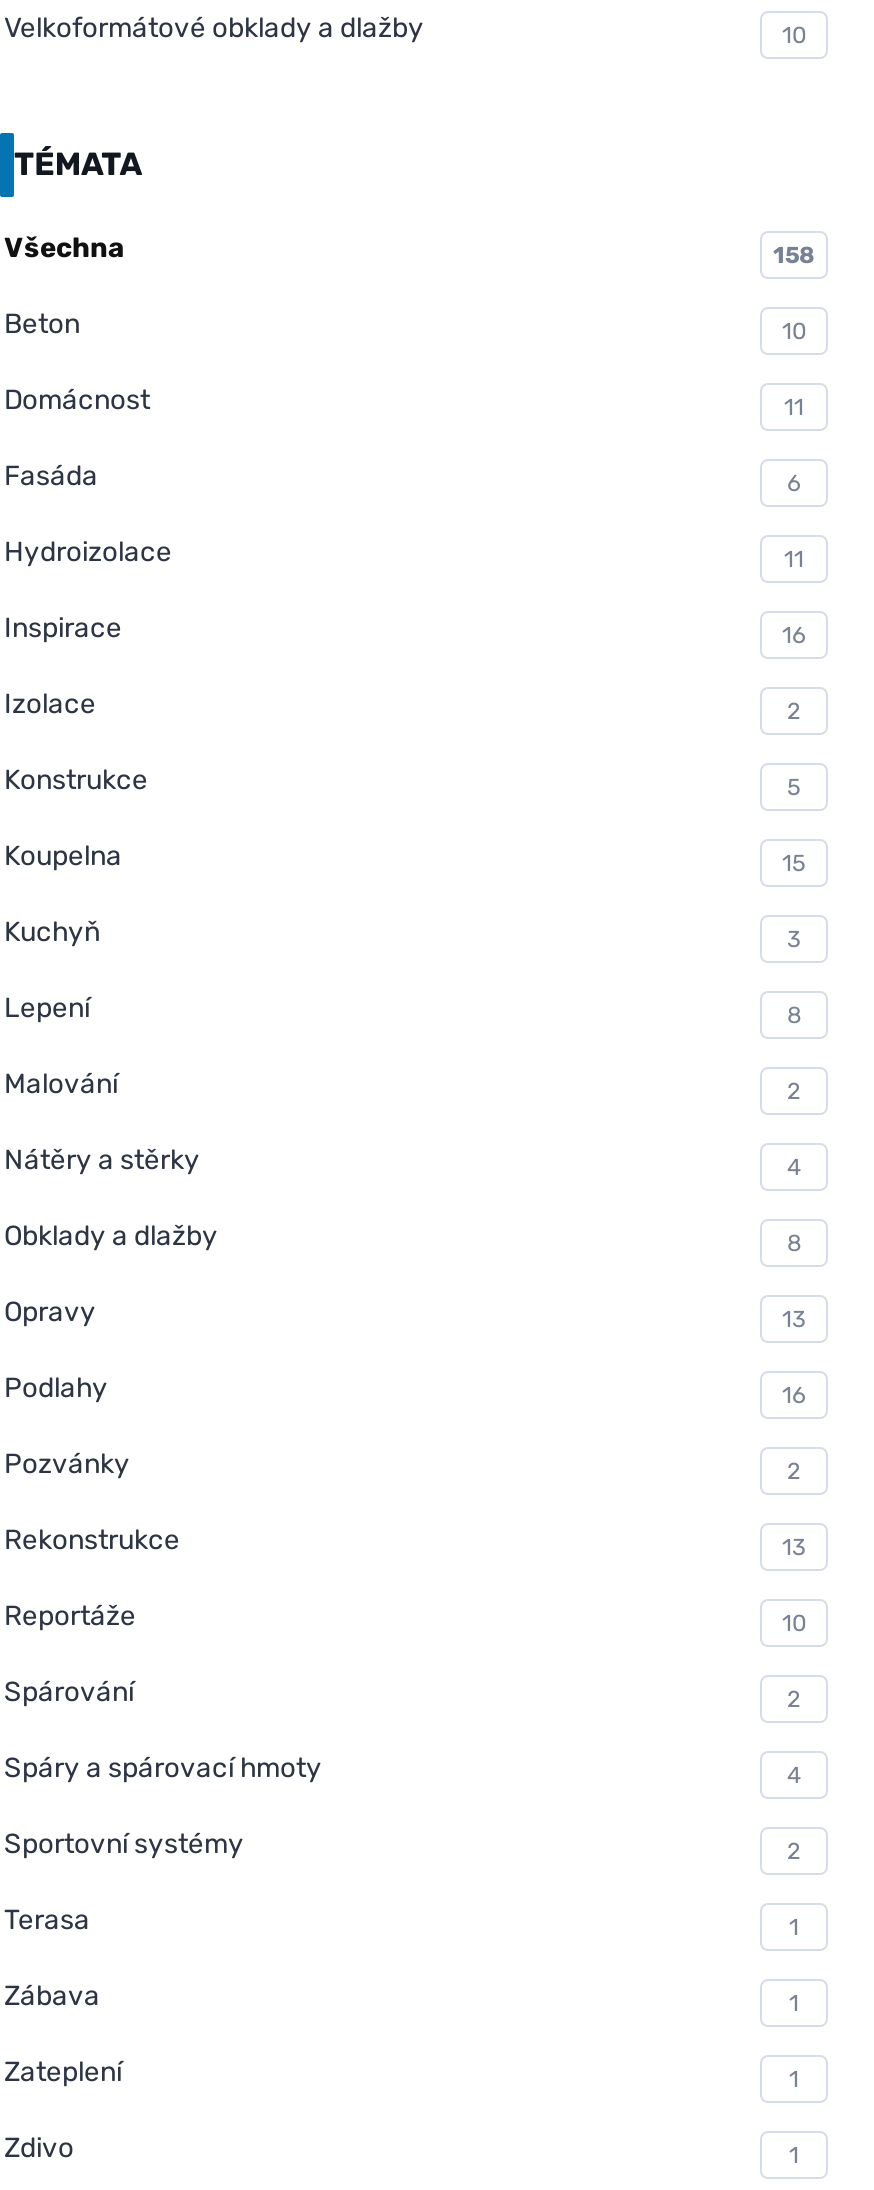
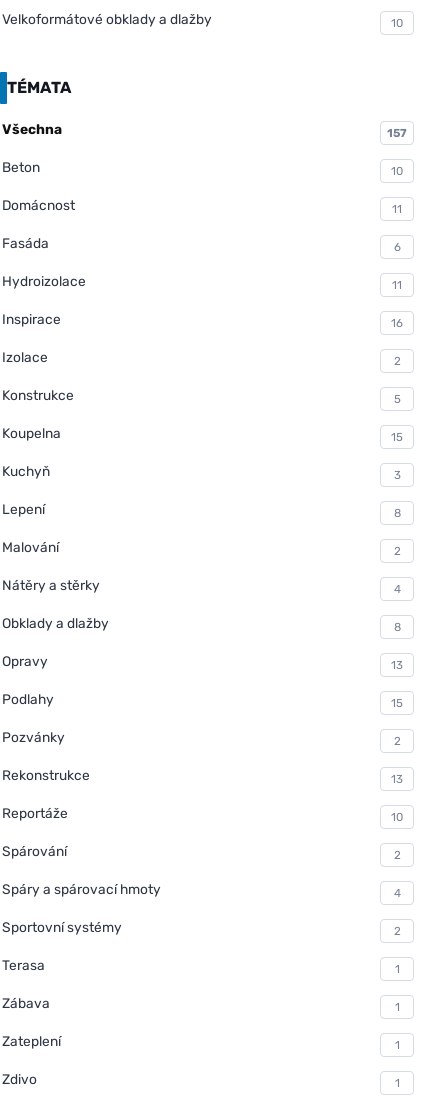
- 158
+ 157

- 16
+ 15
